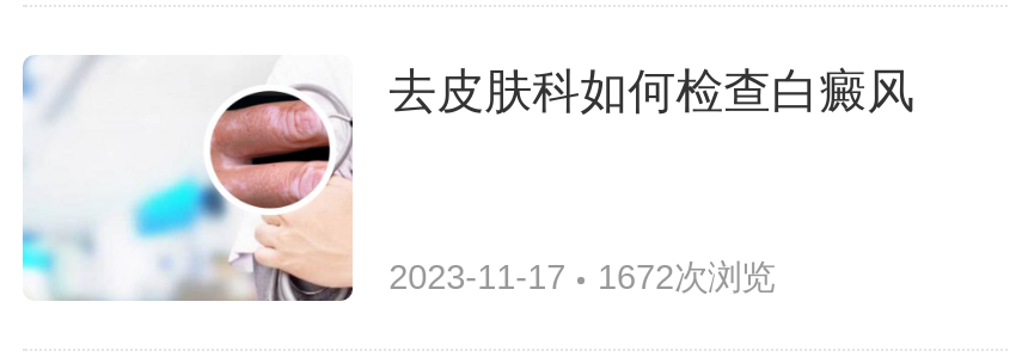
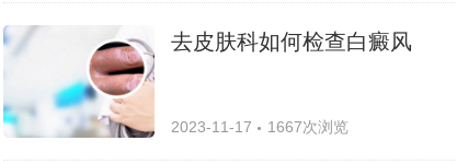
- 2023-11-17 1672次浏览
+ 2023-11-17 1667次浏览
